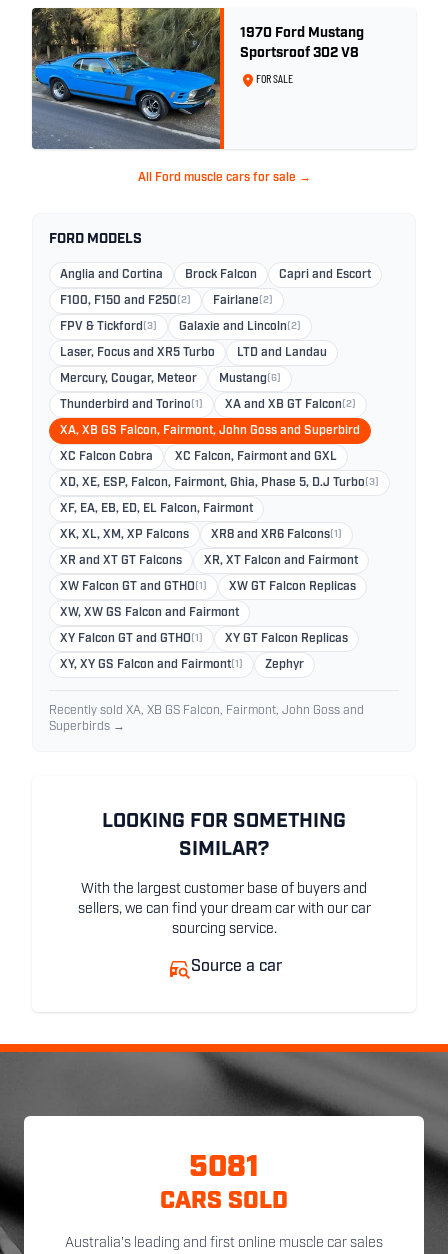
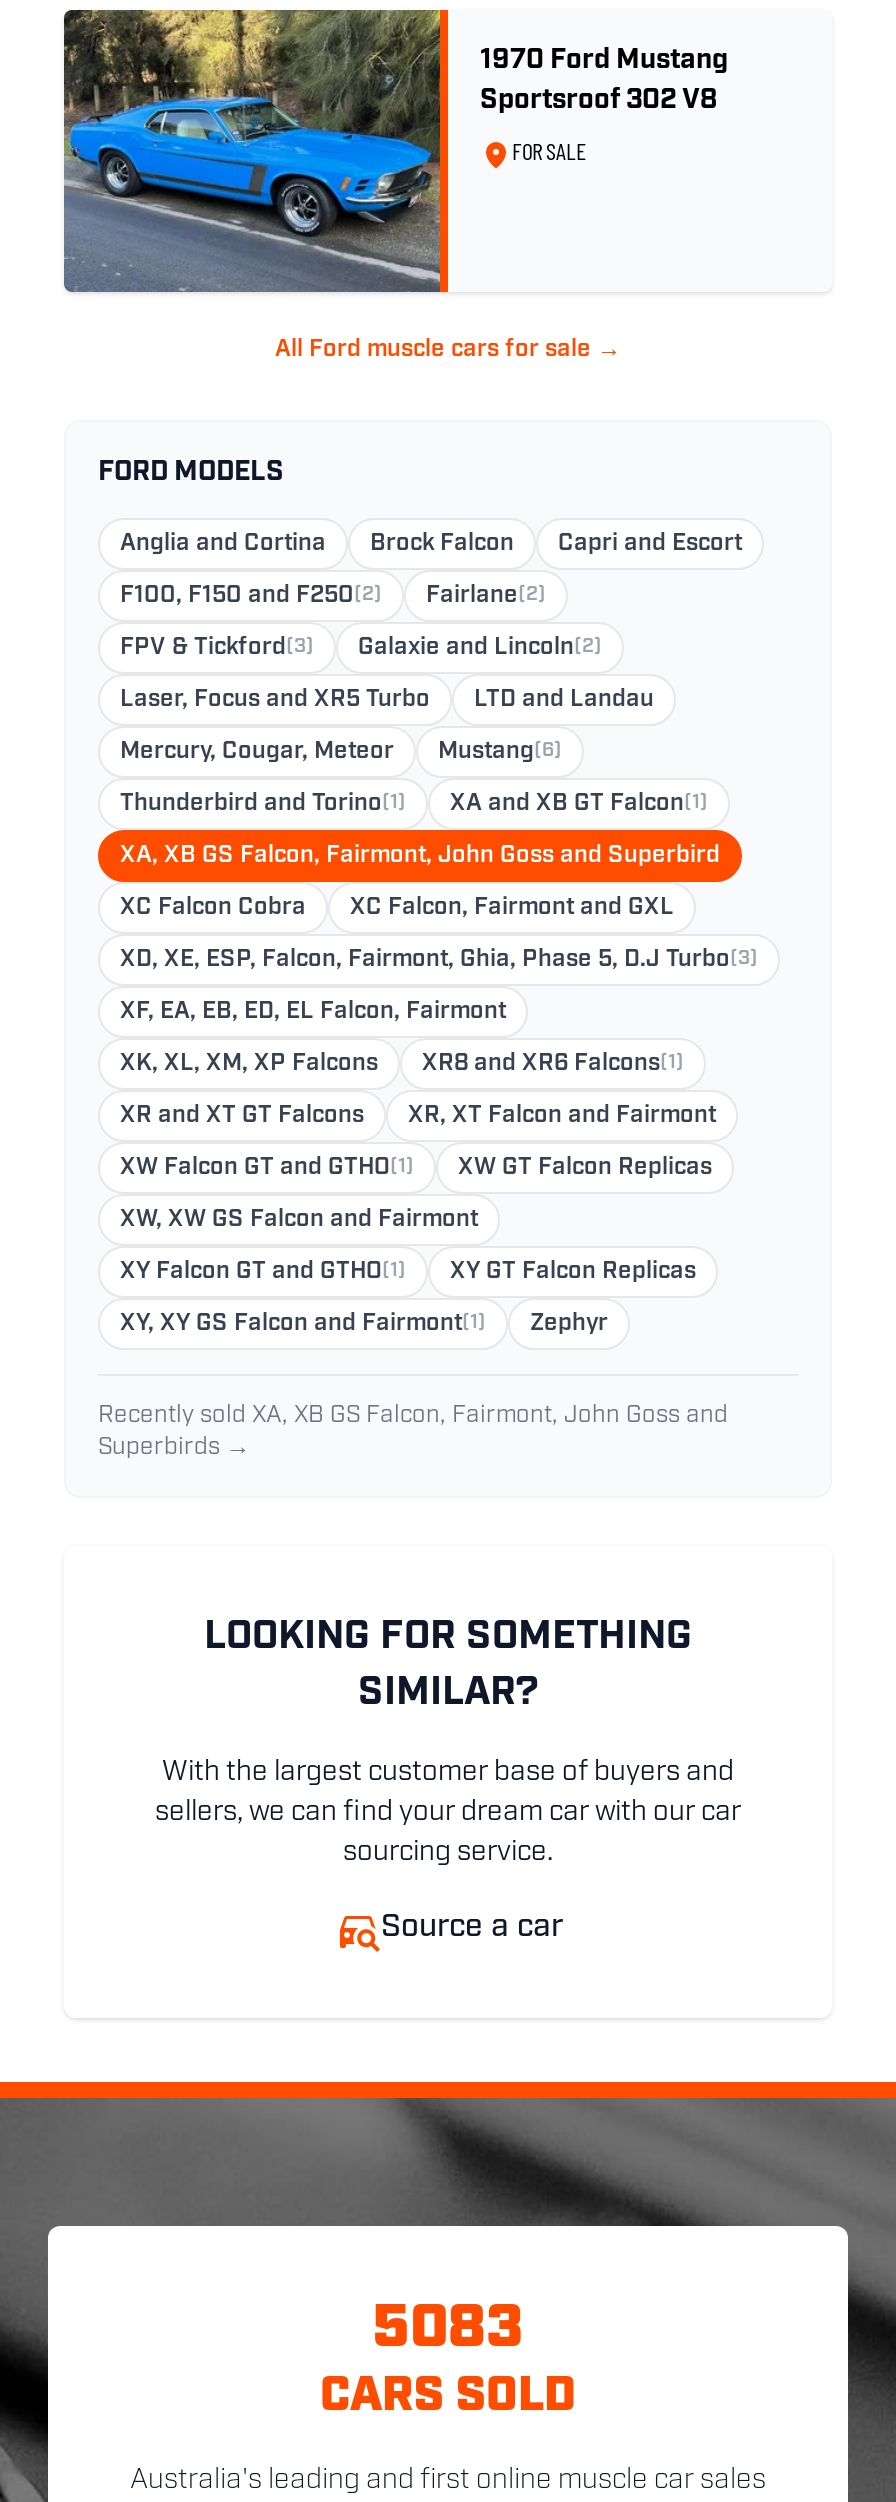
- XA and XB GT Falcon(2)
+ XA and XB GT Falcon(1)

- 5081
+ 5083
